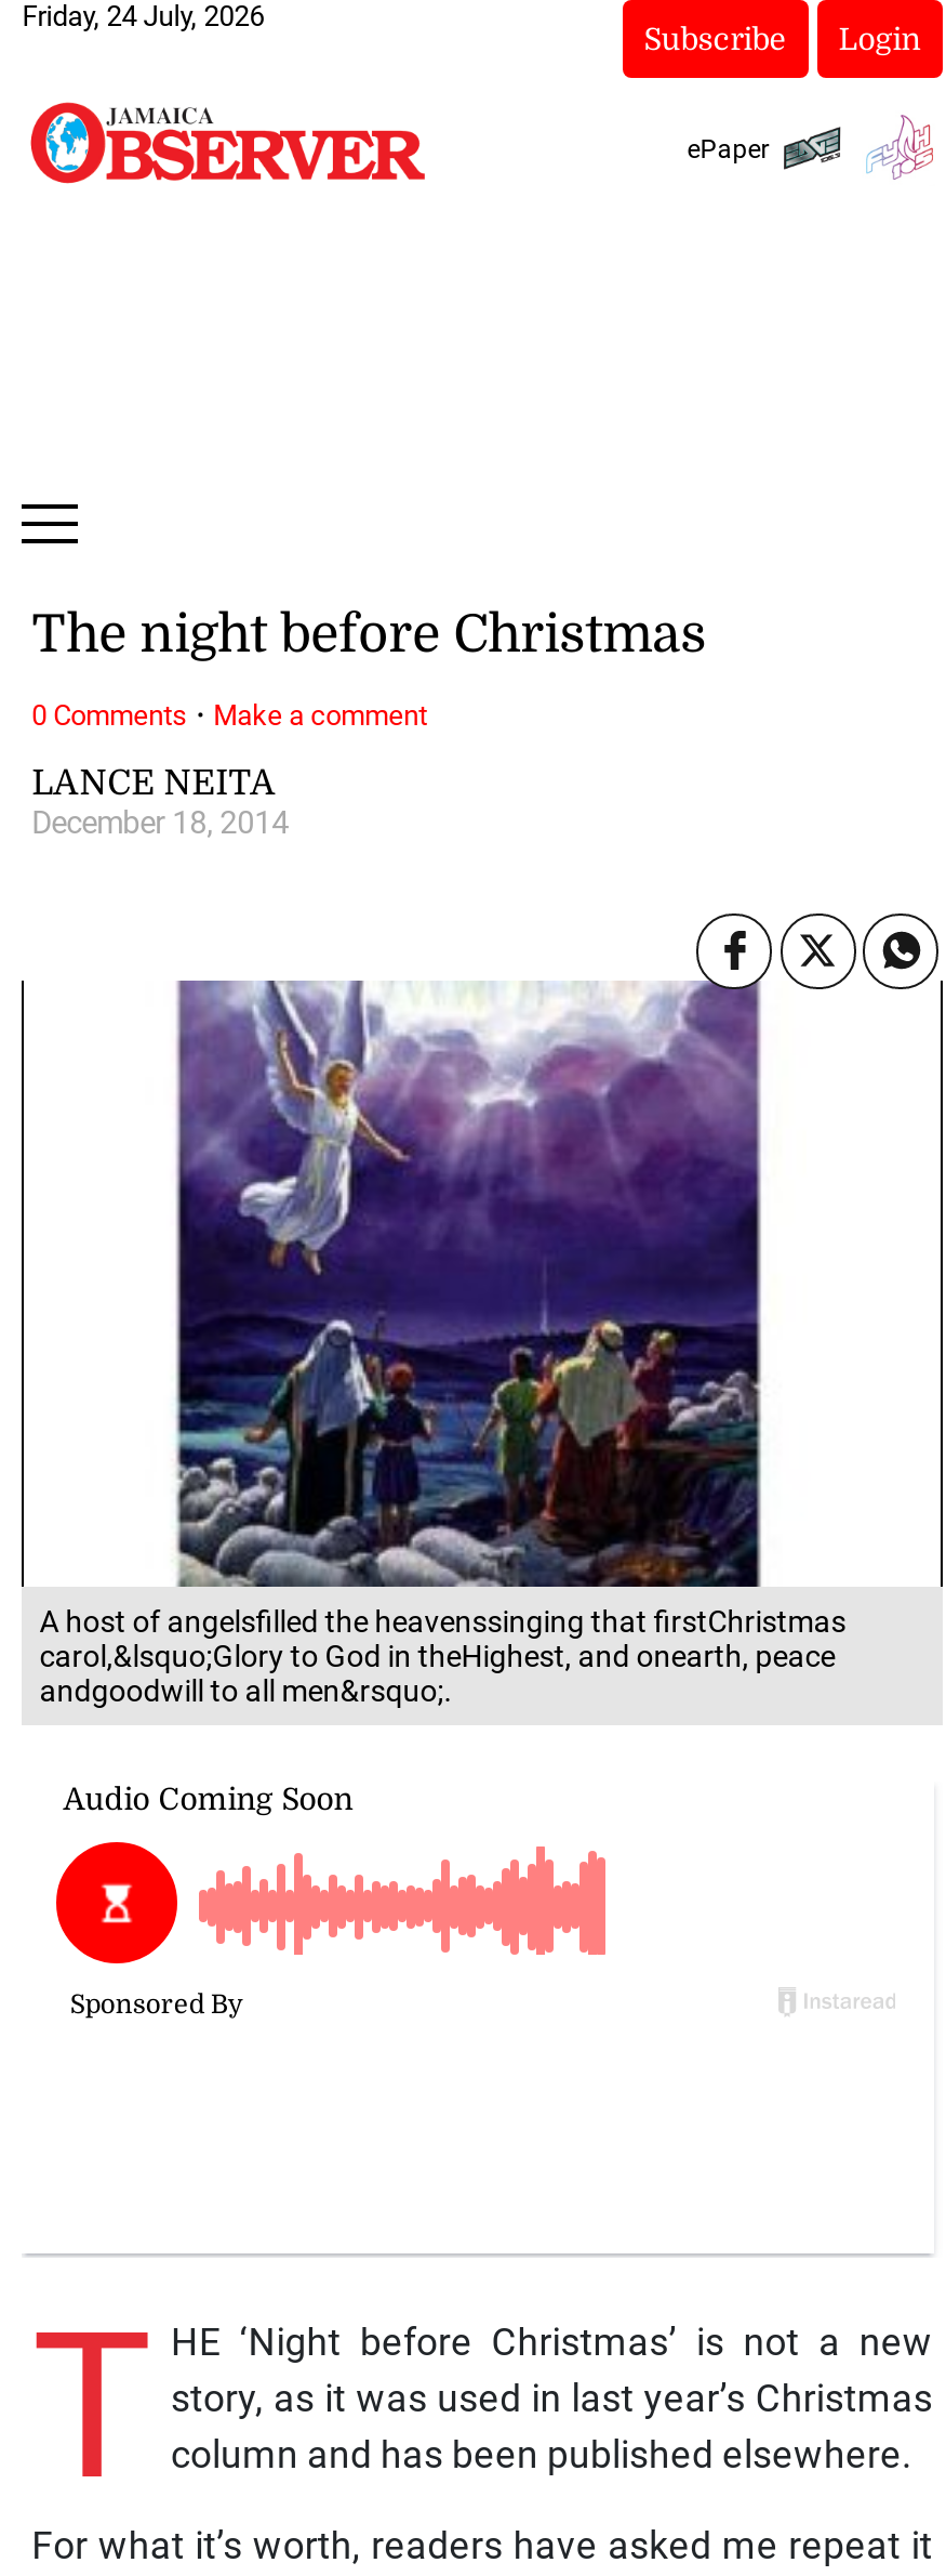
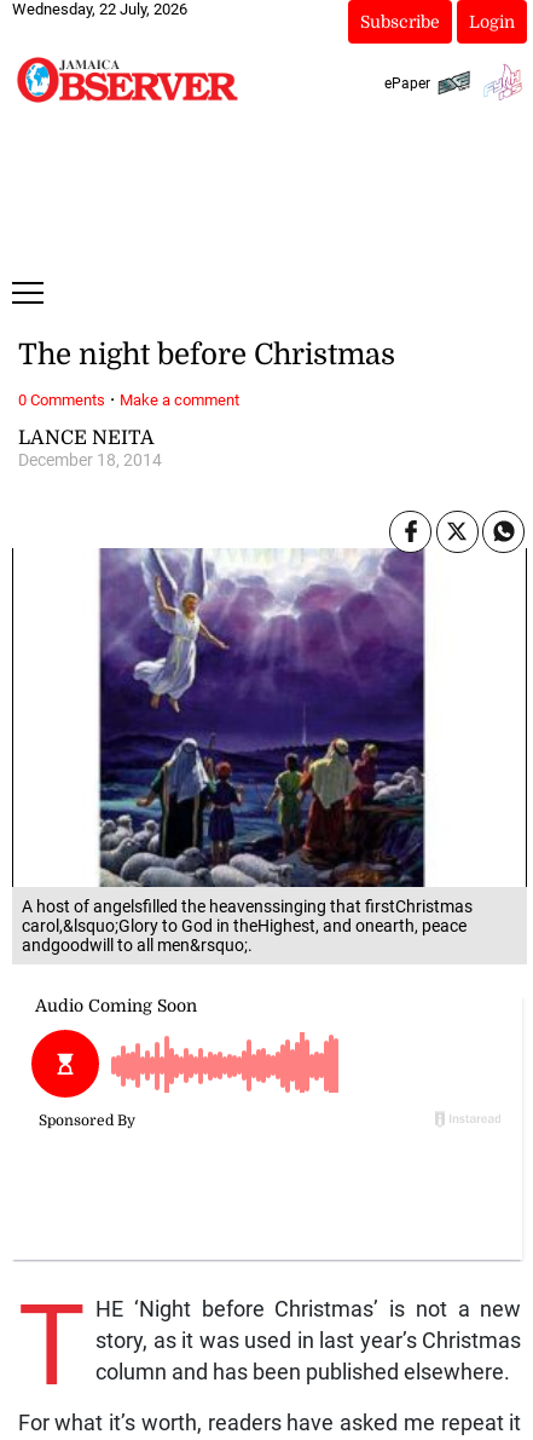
- Friday, 24 July, 2026
+ Wednesday, 22 July, 2026
